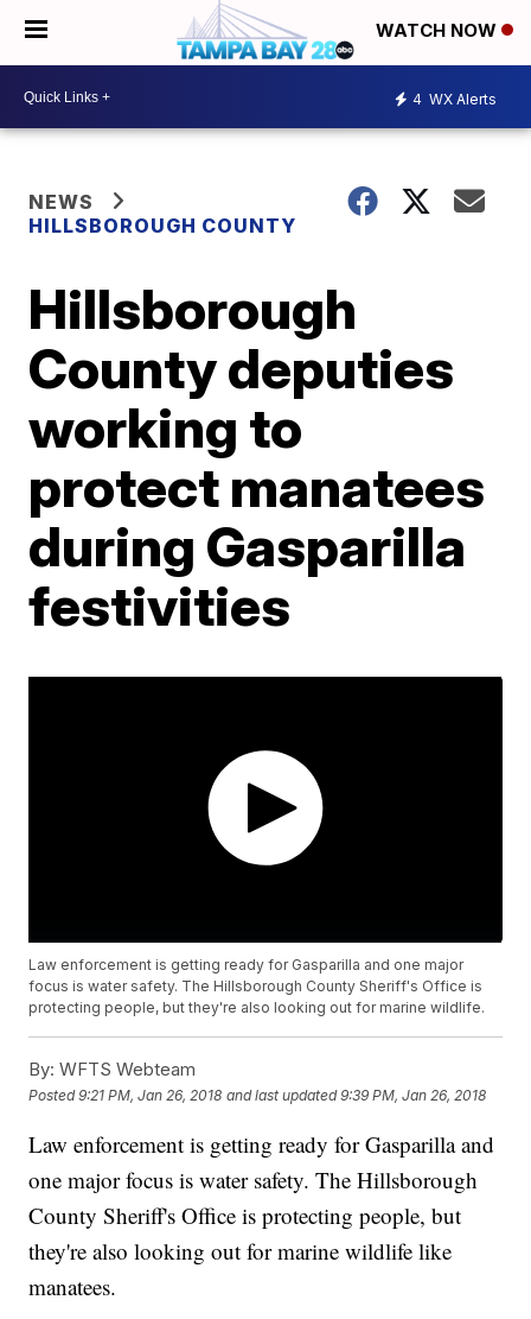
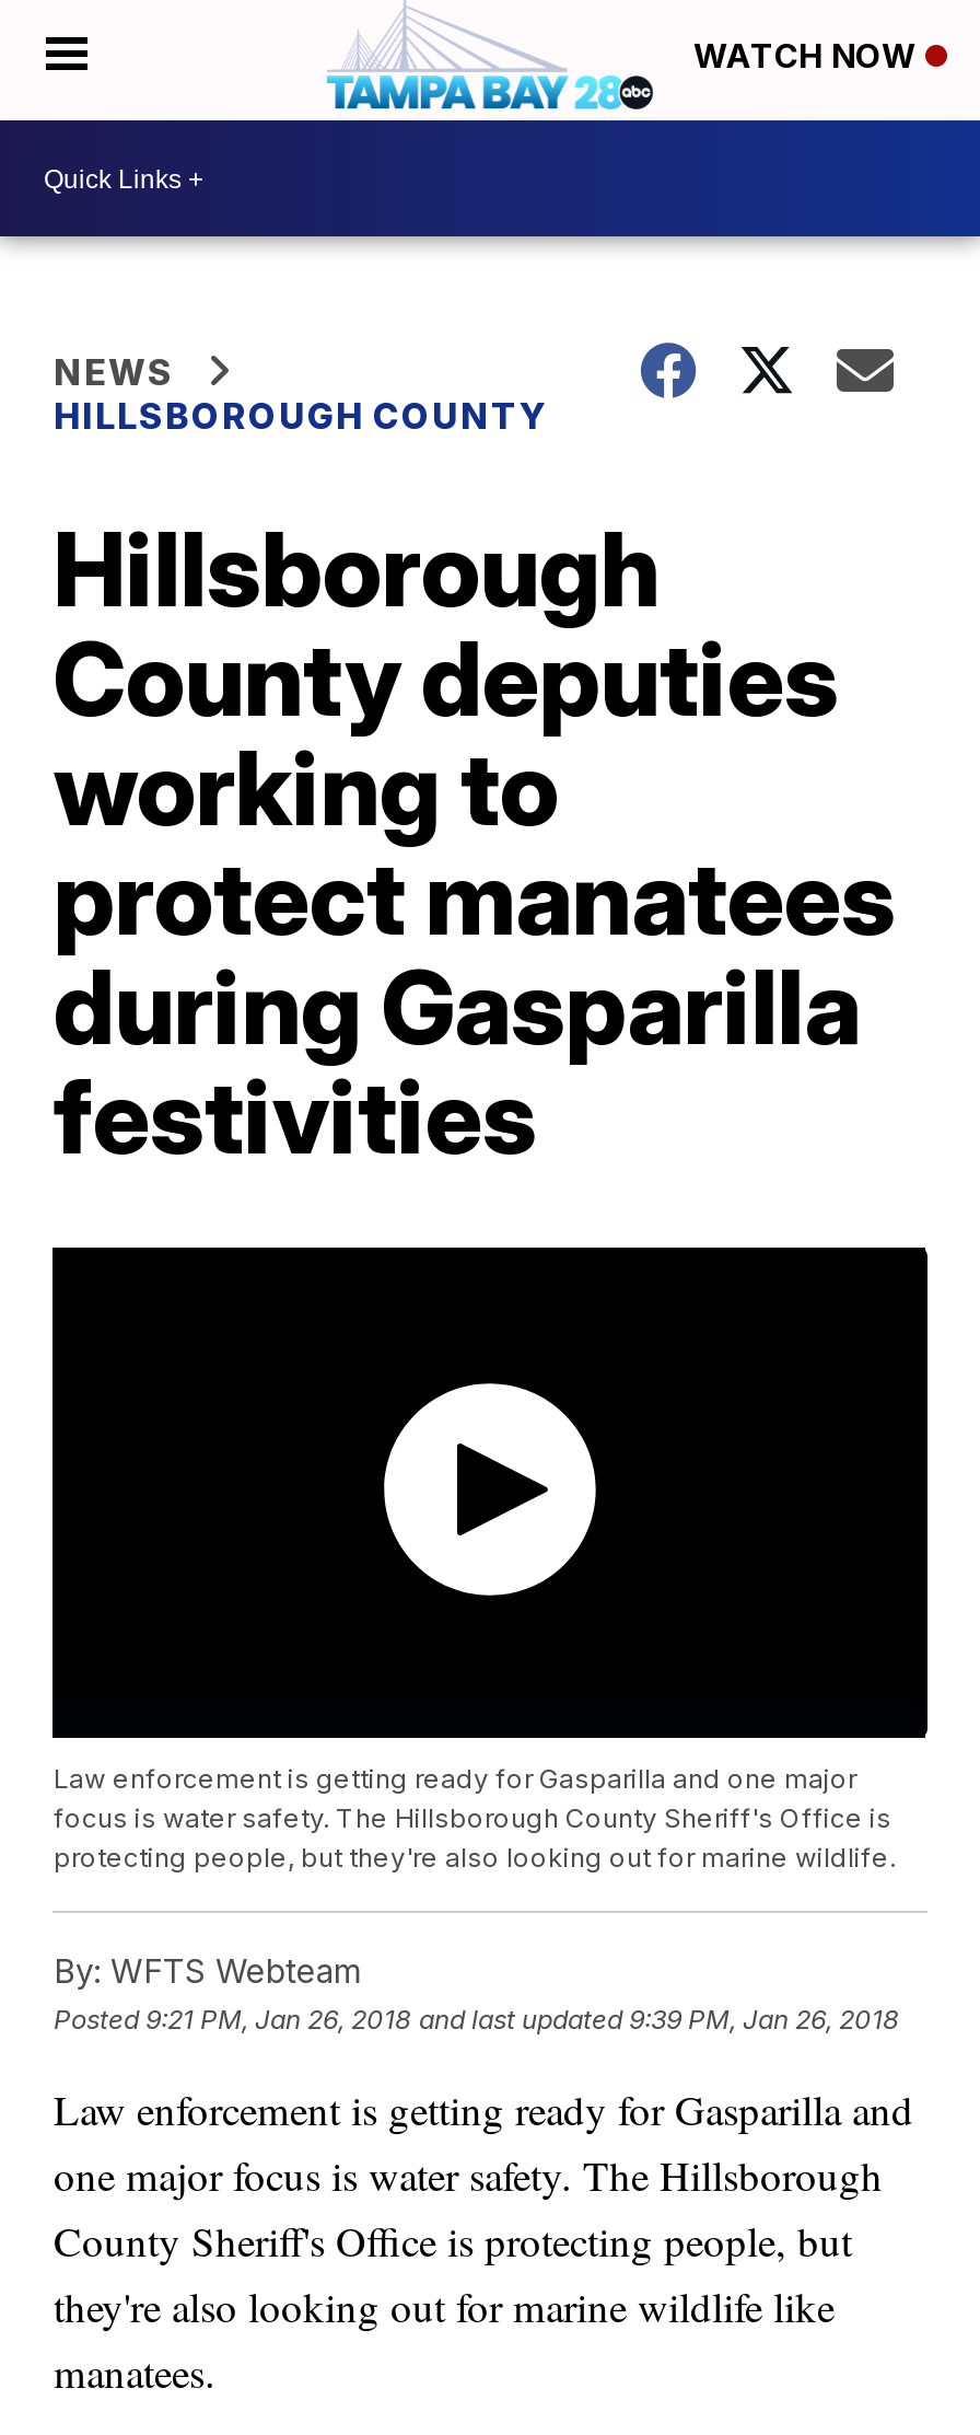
- 4 WX Alerts
